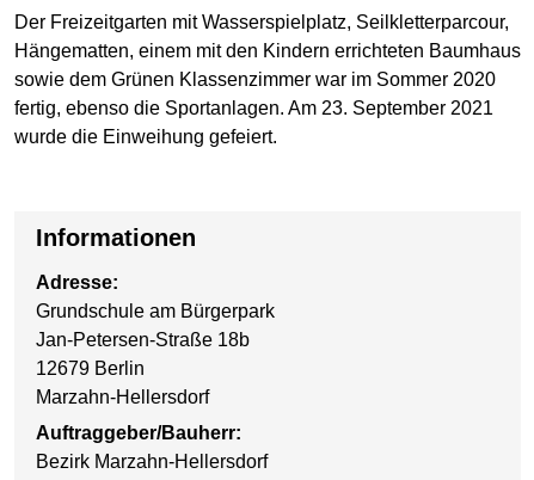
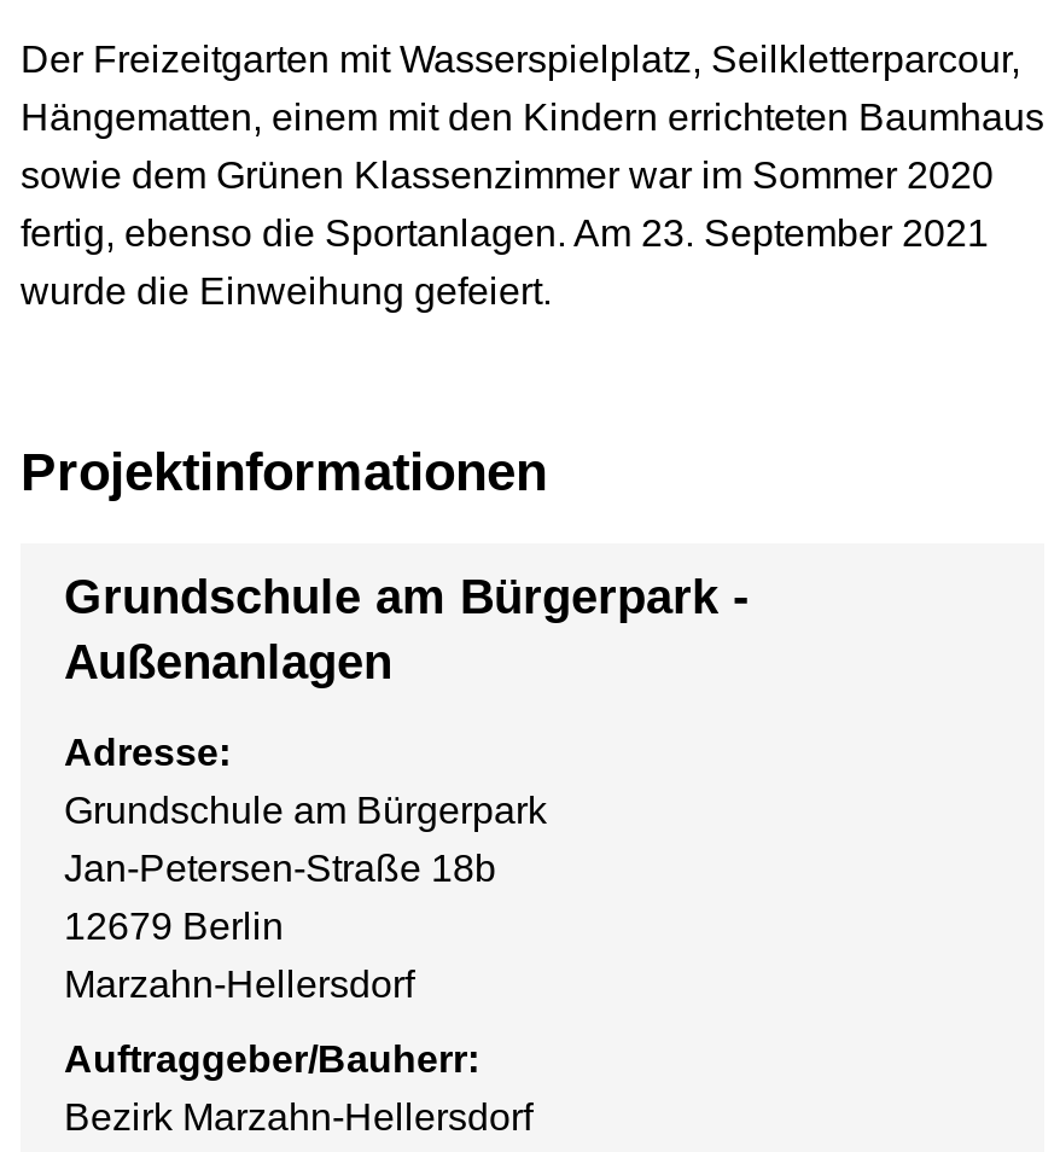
- Informationen
+ Projektinformationen
+ Grundschule am Bürgerpark -
+ Außenanlagen
